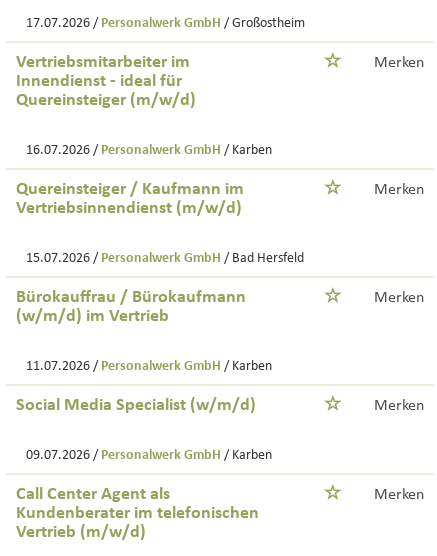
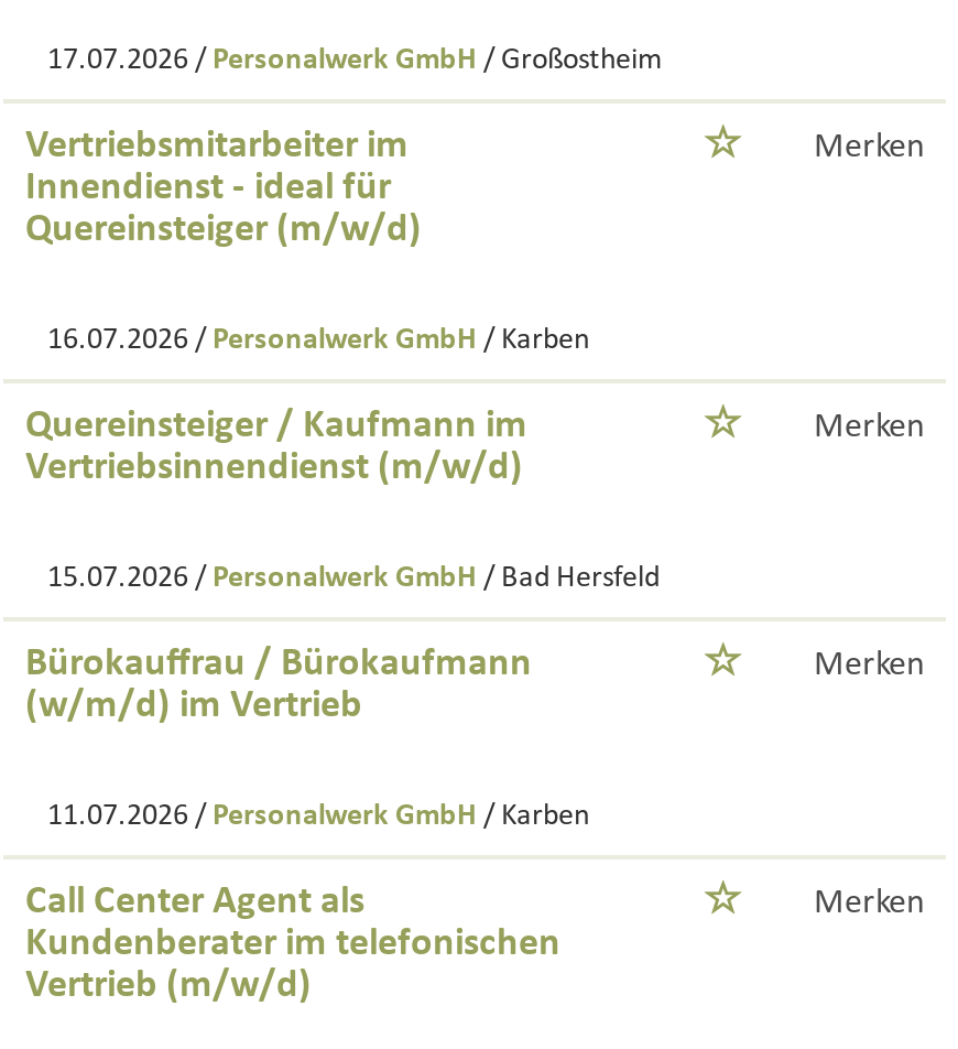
- Social Media Specialist (w/m/d)
- Merken
- 09.07.2026 / Personalwerk GmbH / Karben
